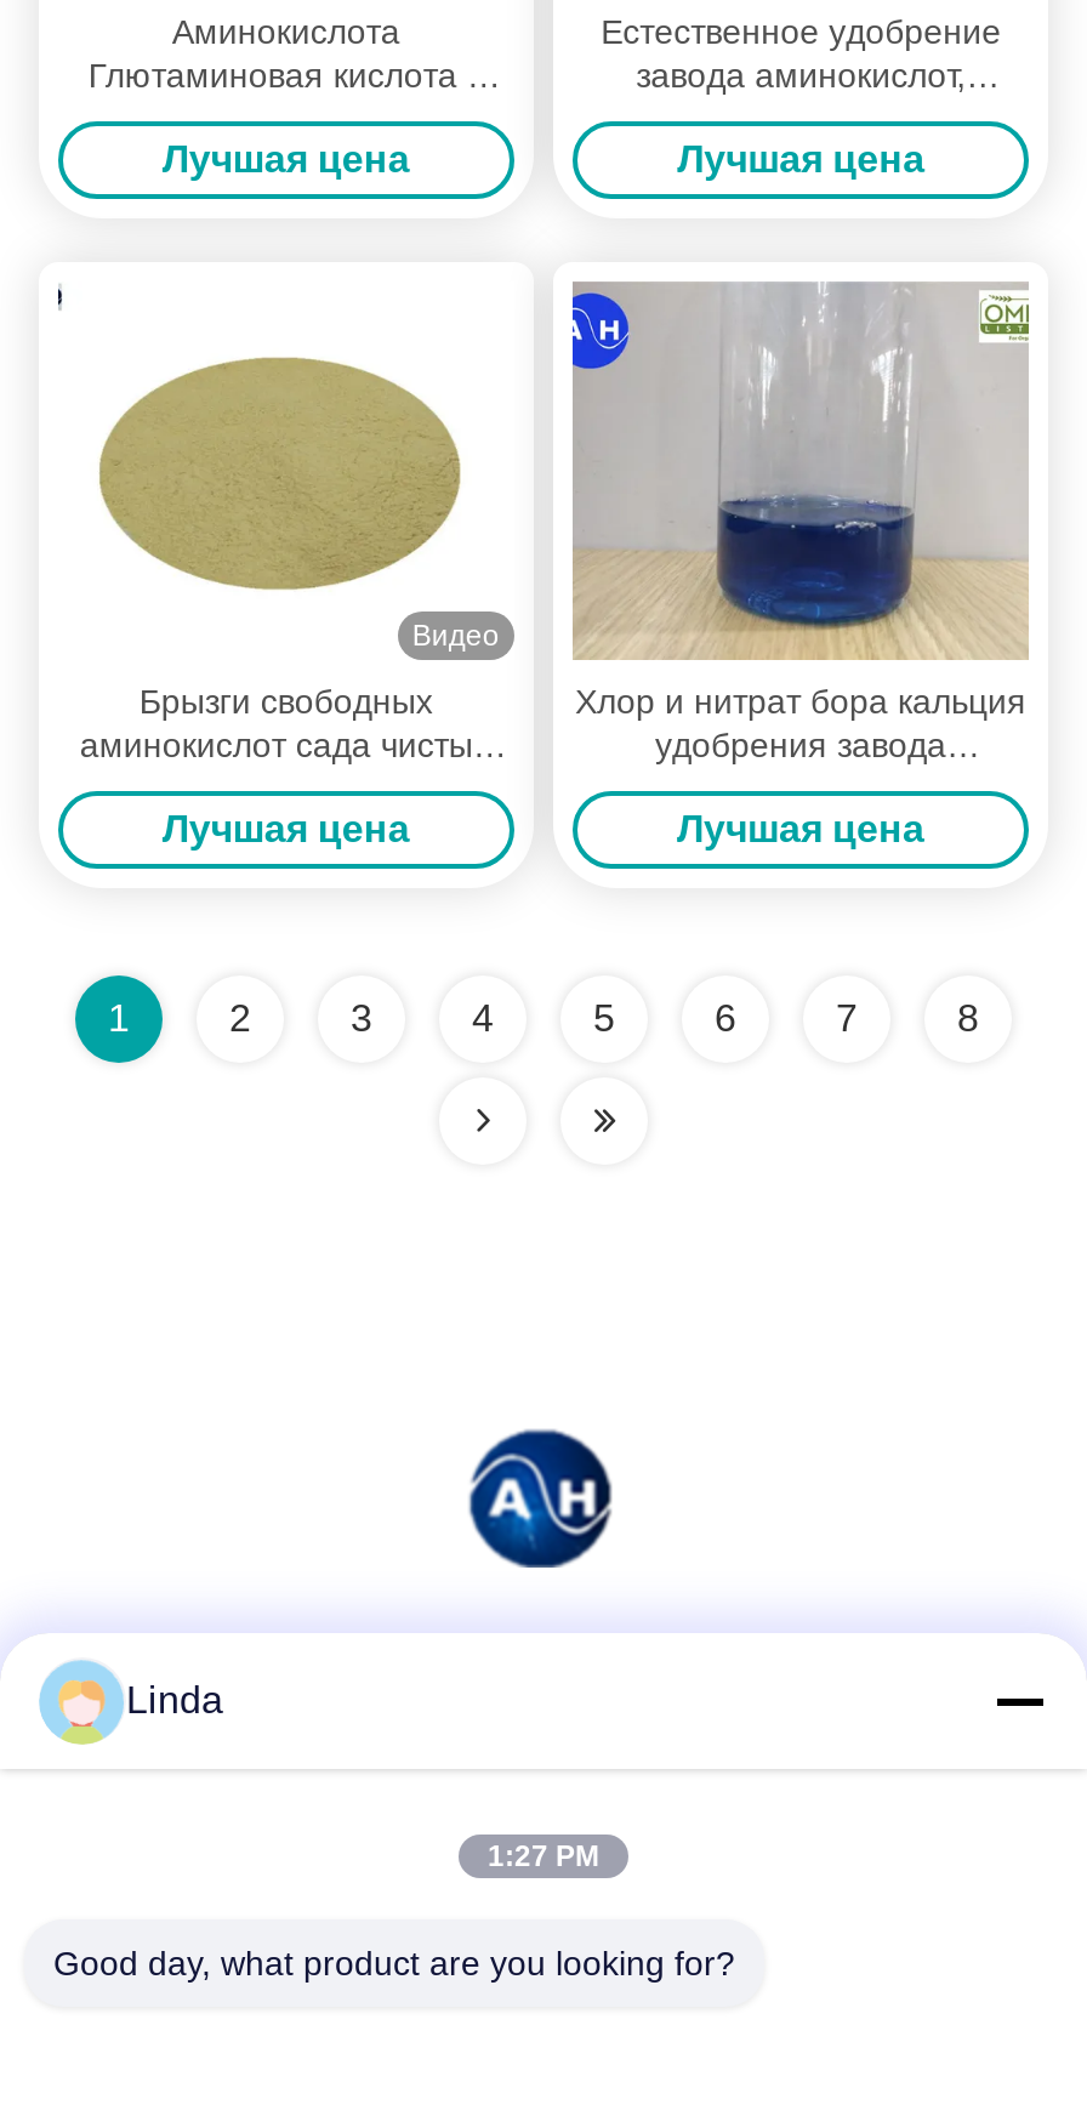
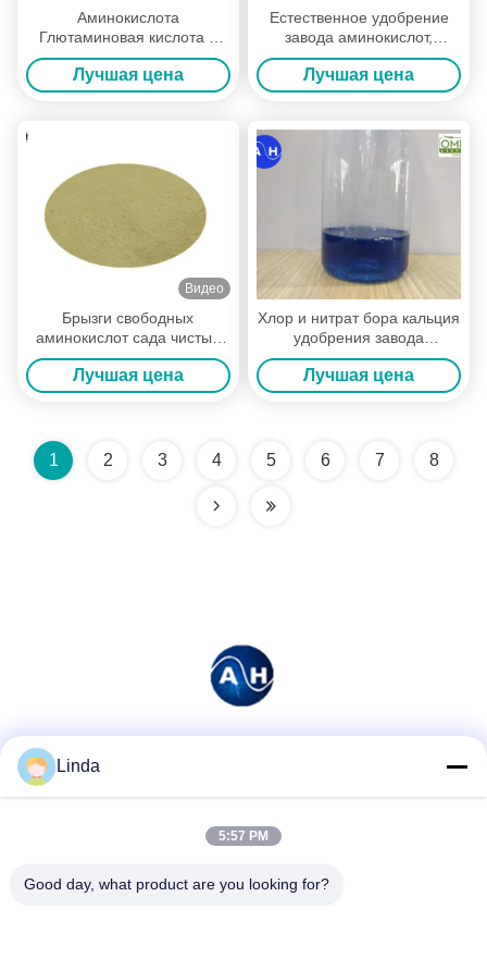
- 1:27 PM
+ 5:57 PM
